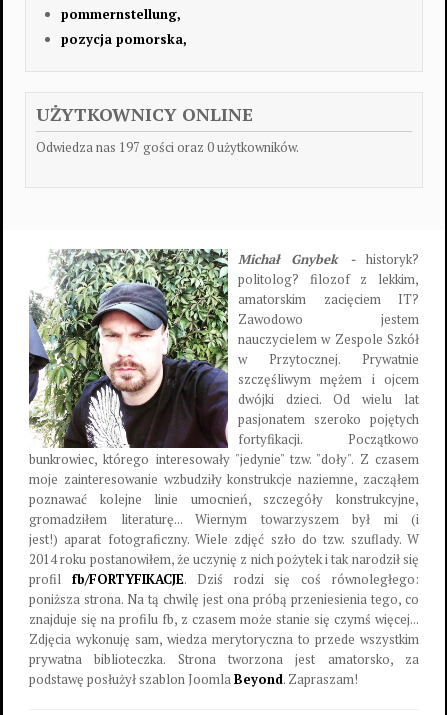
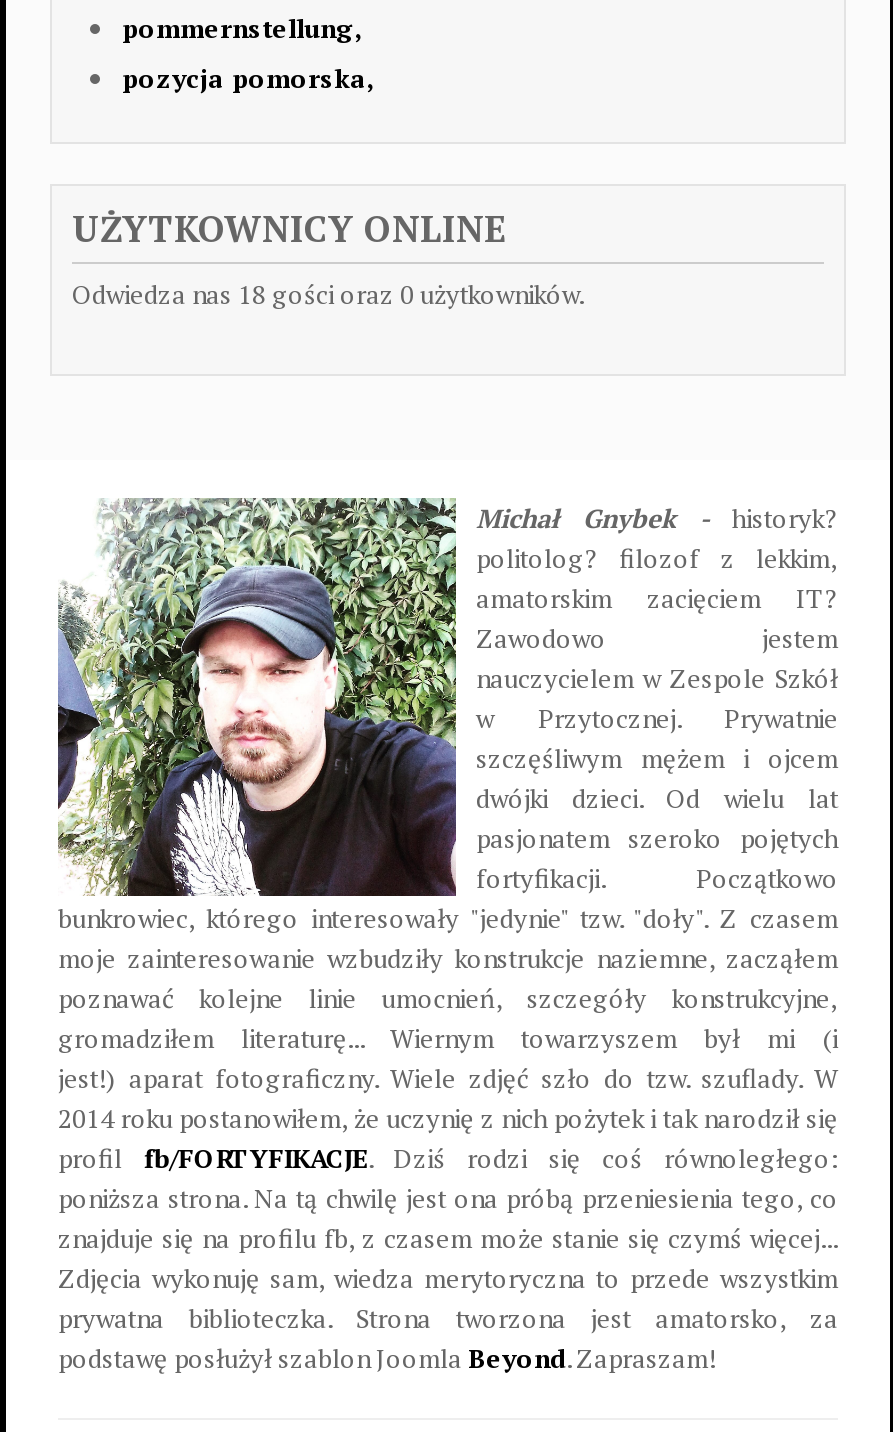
- Odwiedza nas 197 gości oraz 0 użytkowników.
+ Odwiedza nas 18 gości oraz 0 użytkowników.
